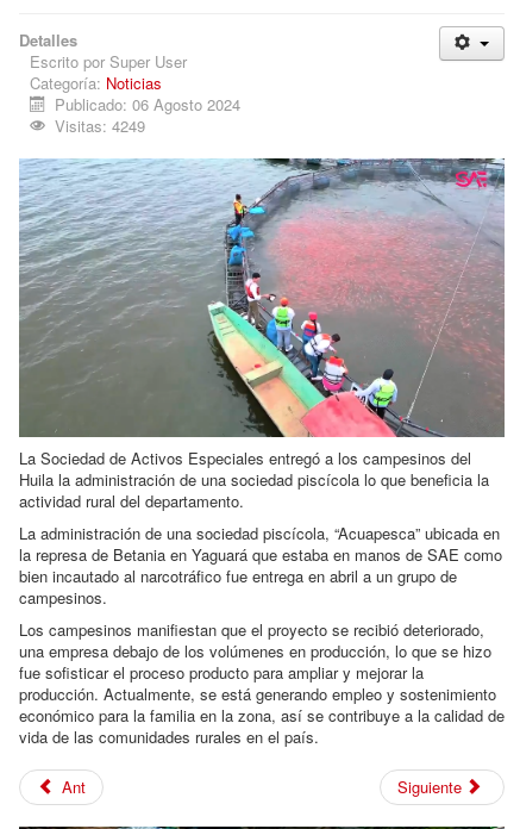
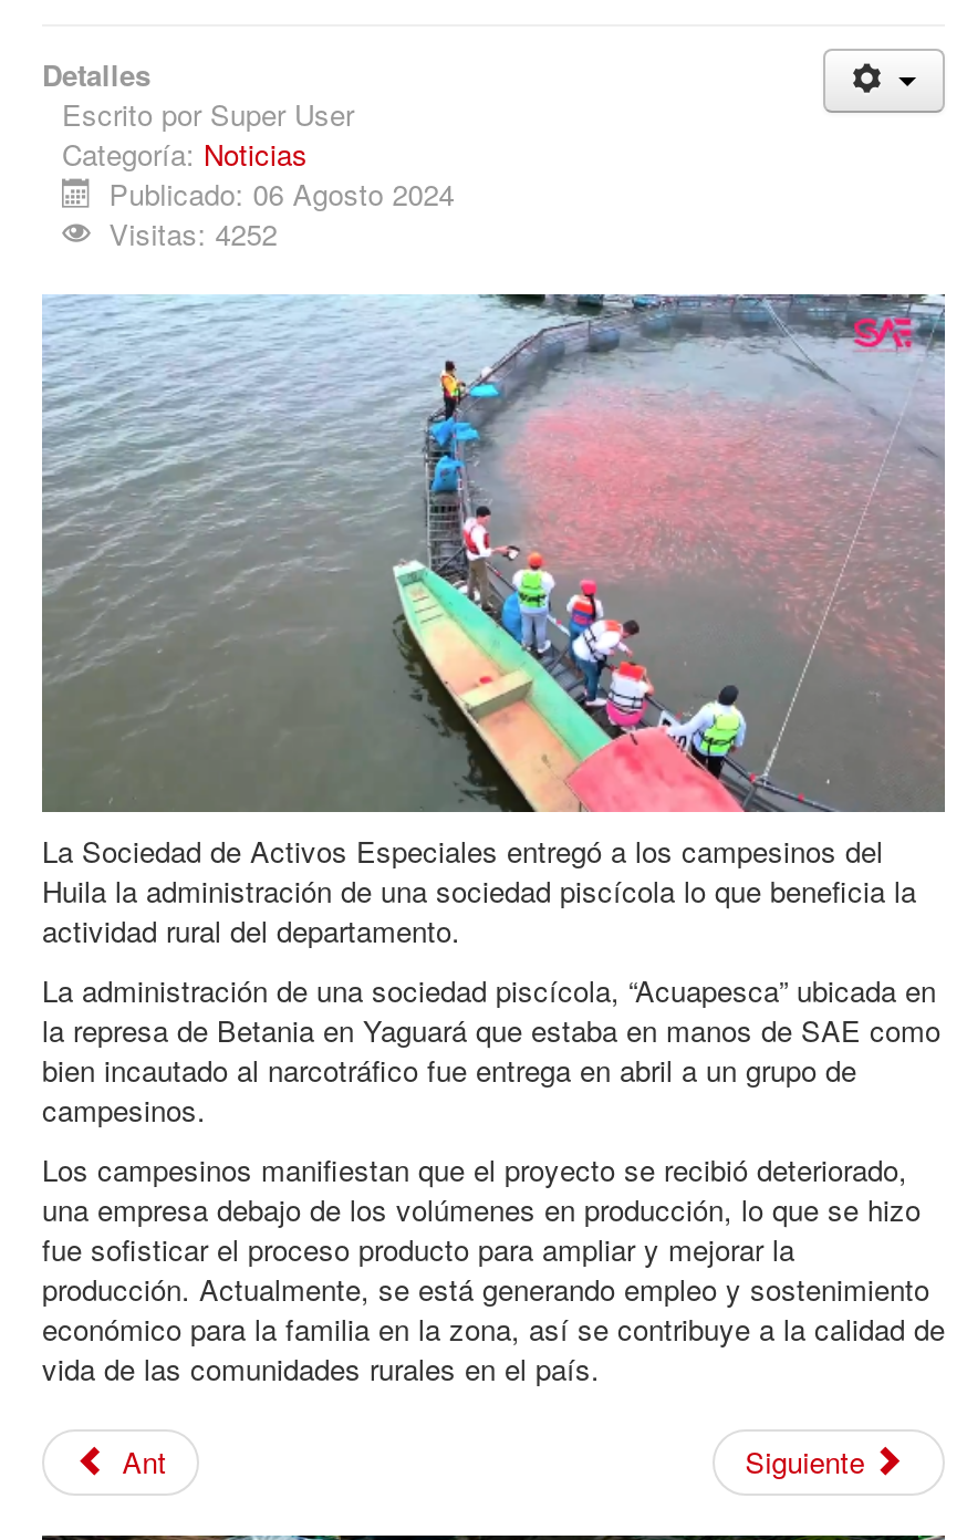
- Visitas: 4249
+ Visitas: 4252
